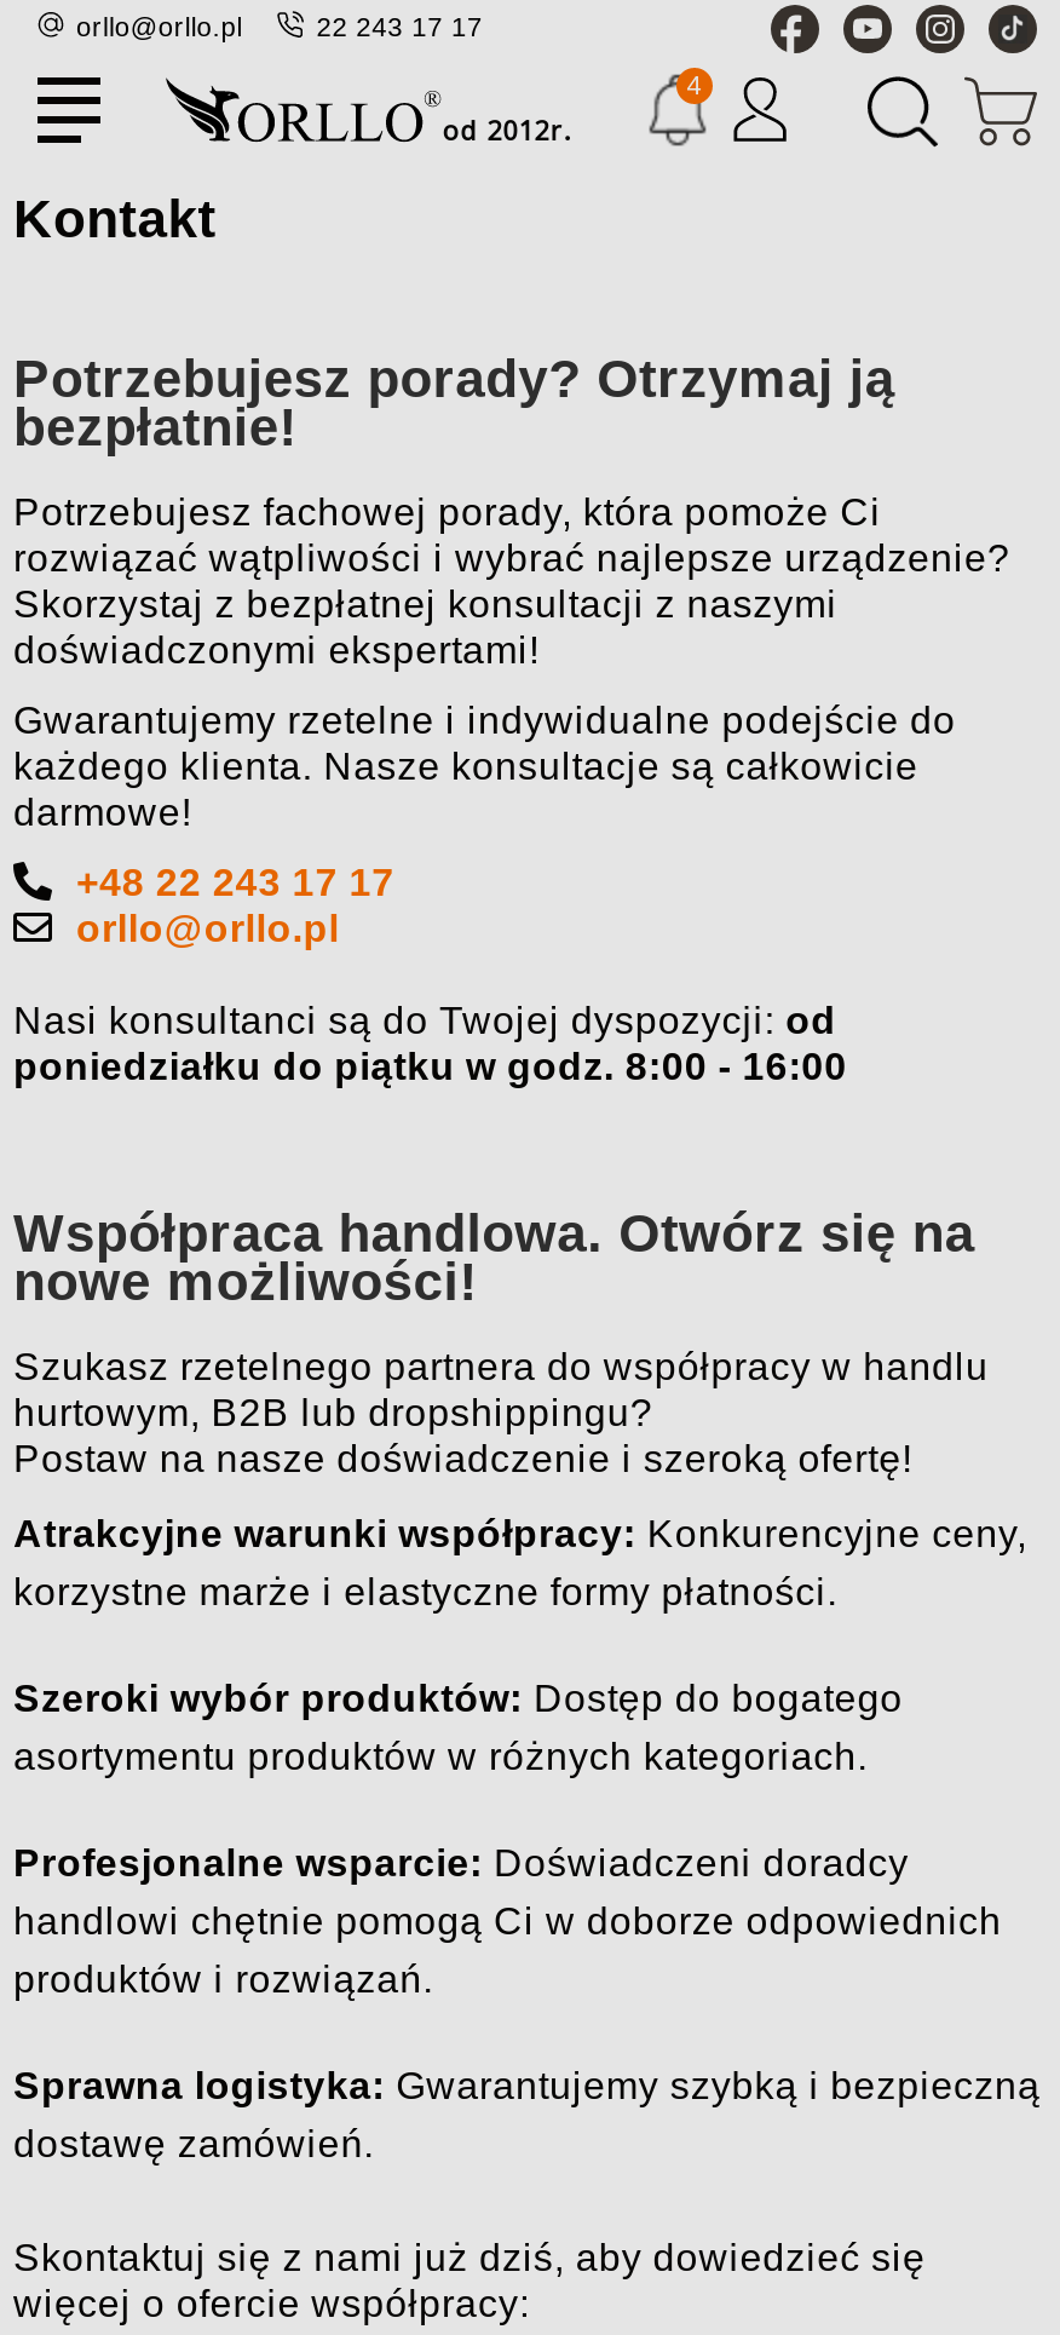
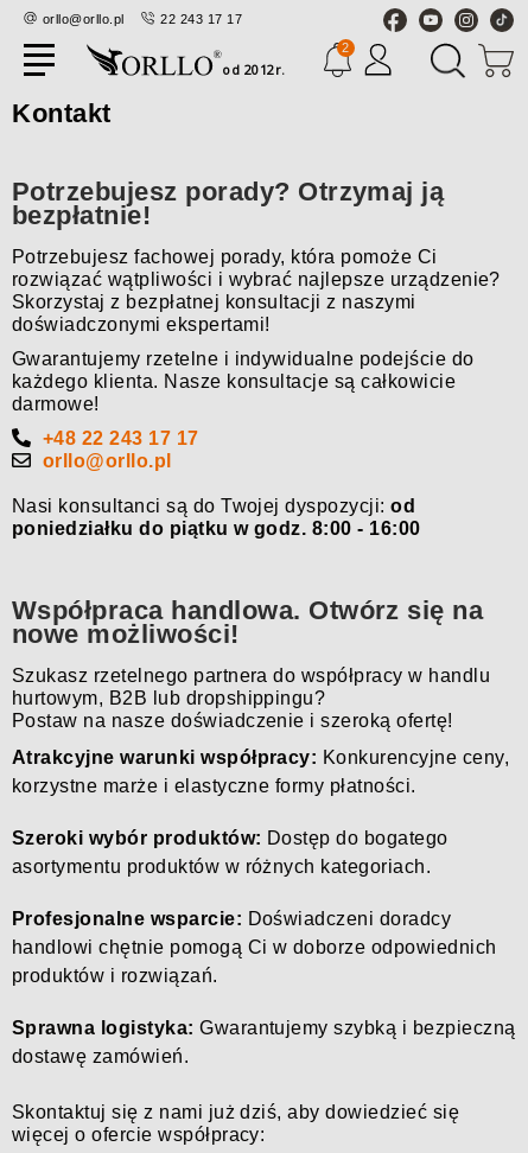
- 4
+ 2
